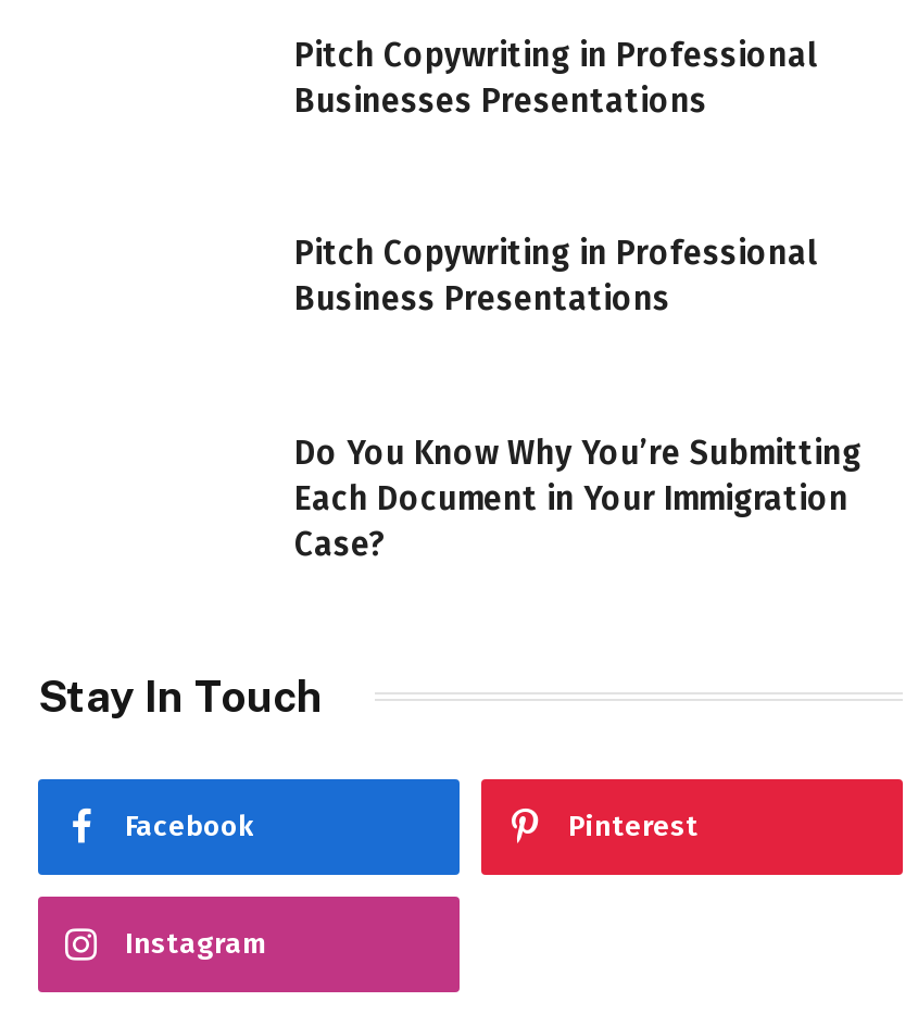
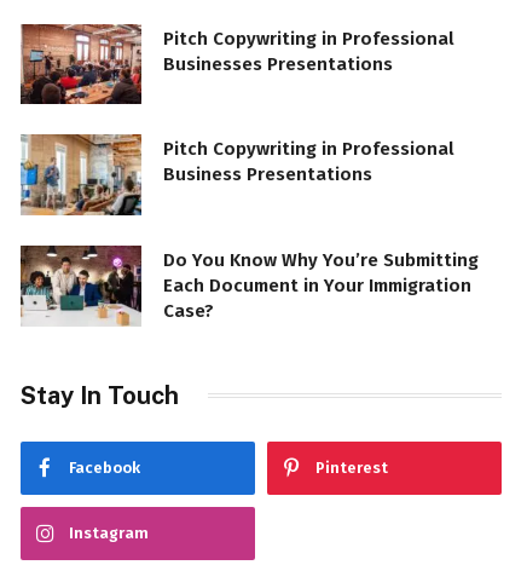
+ [image]

+ [image]

+ [image]
